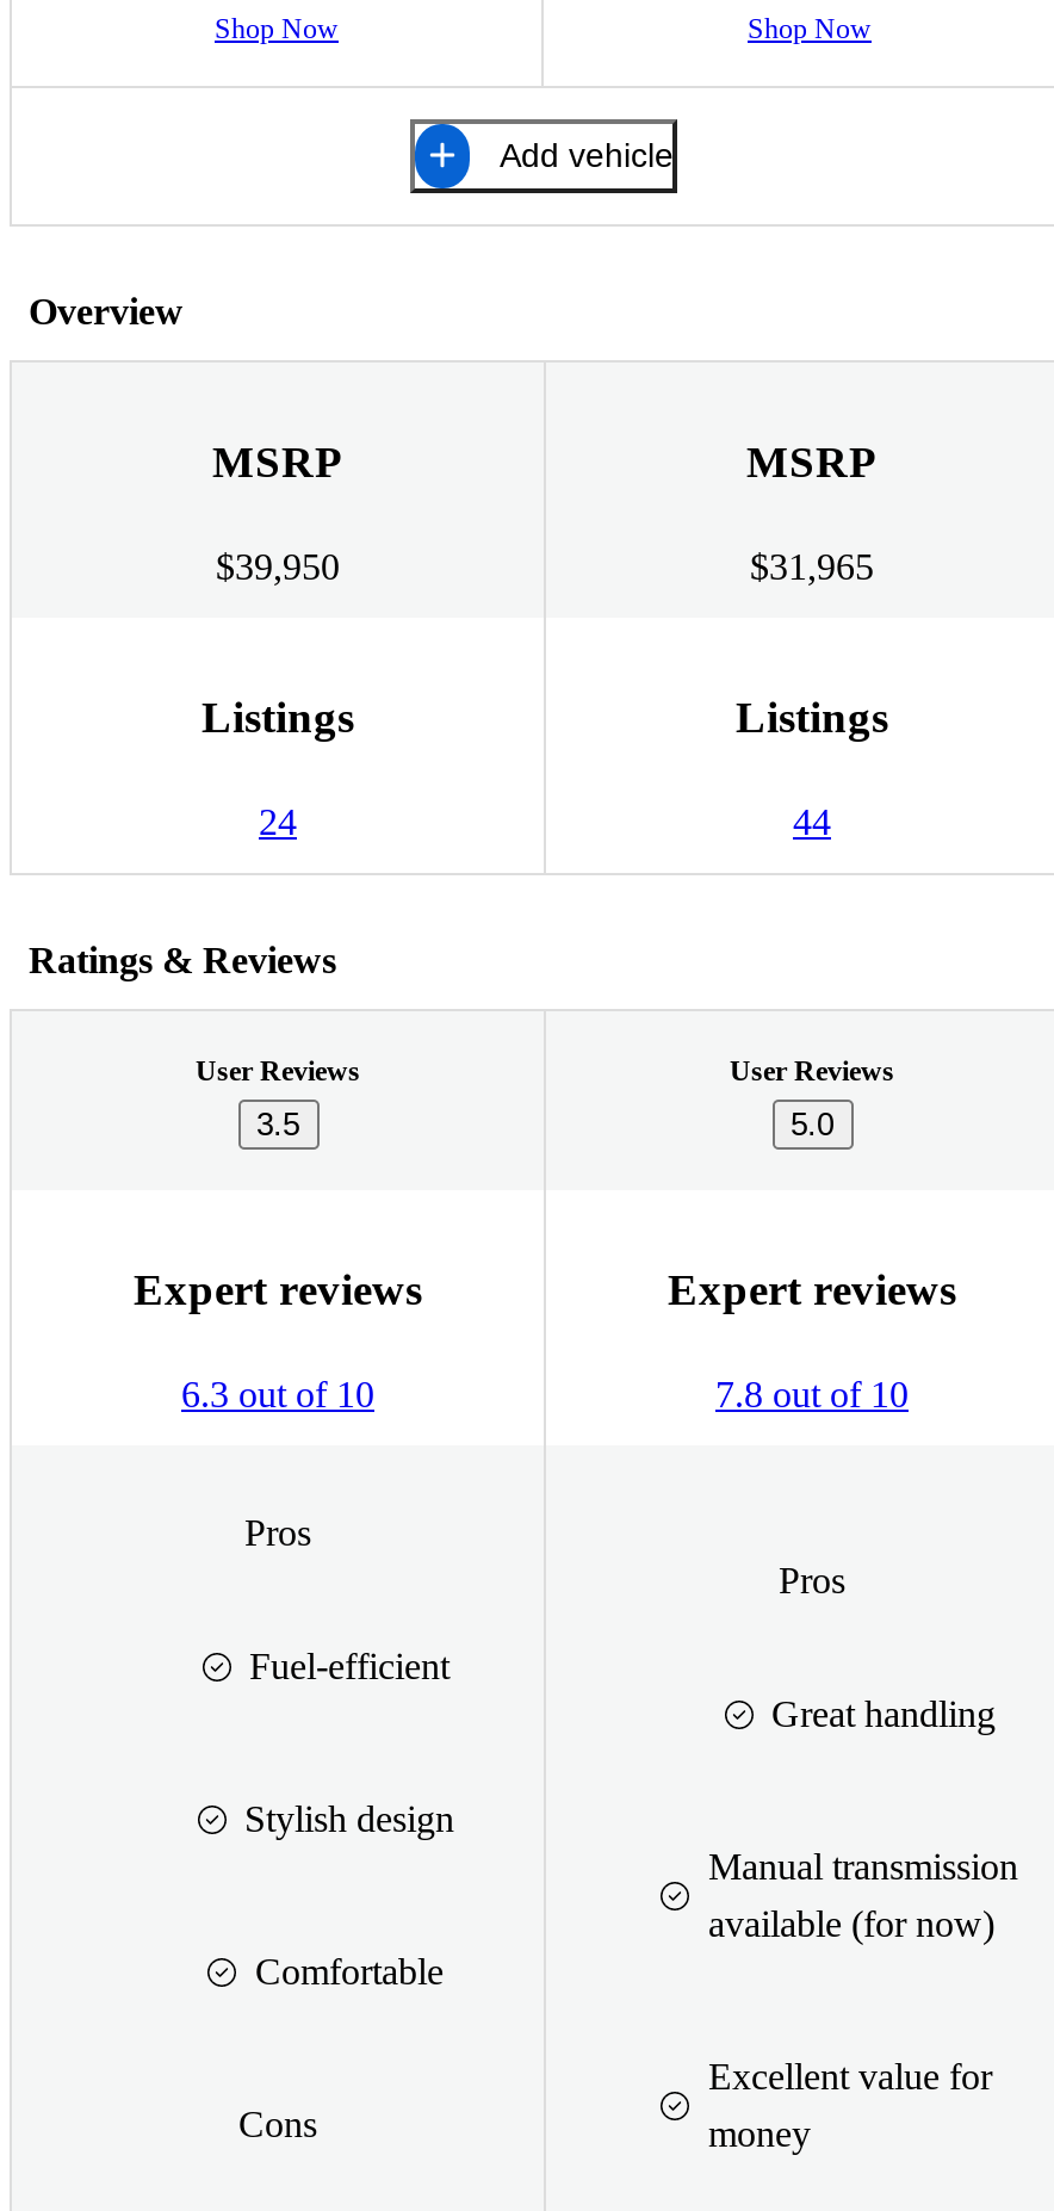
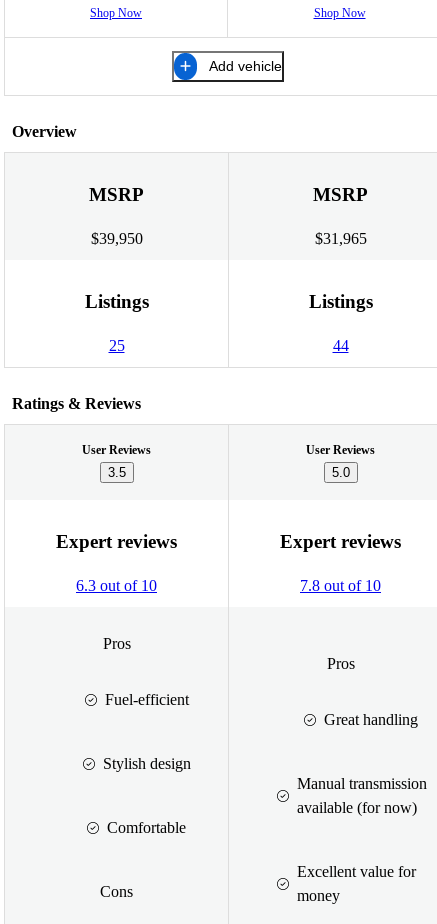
- 24
+ 25
